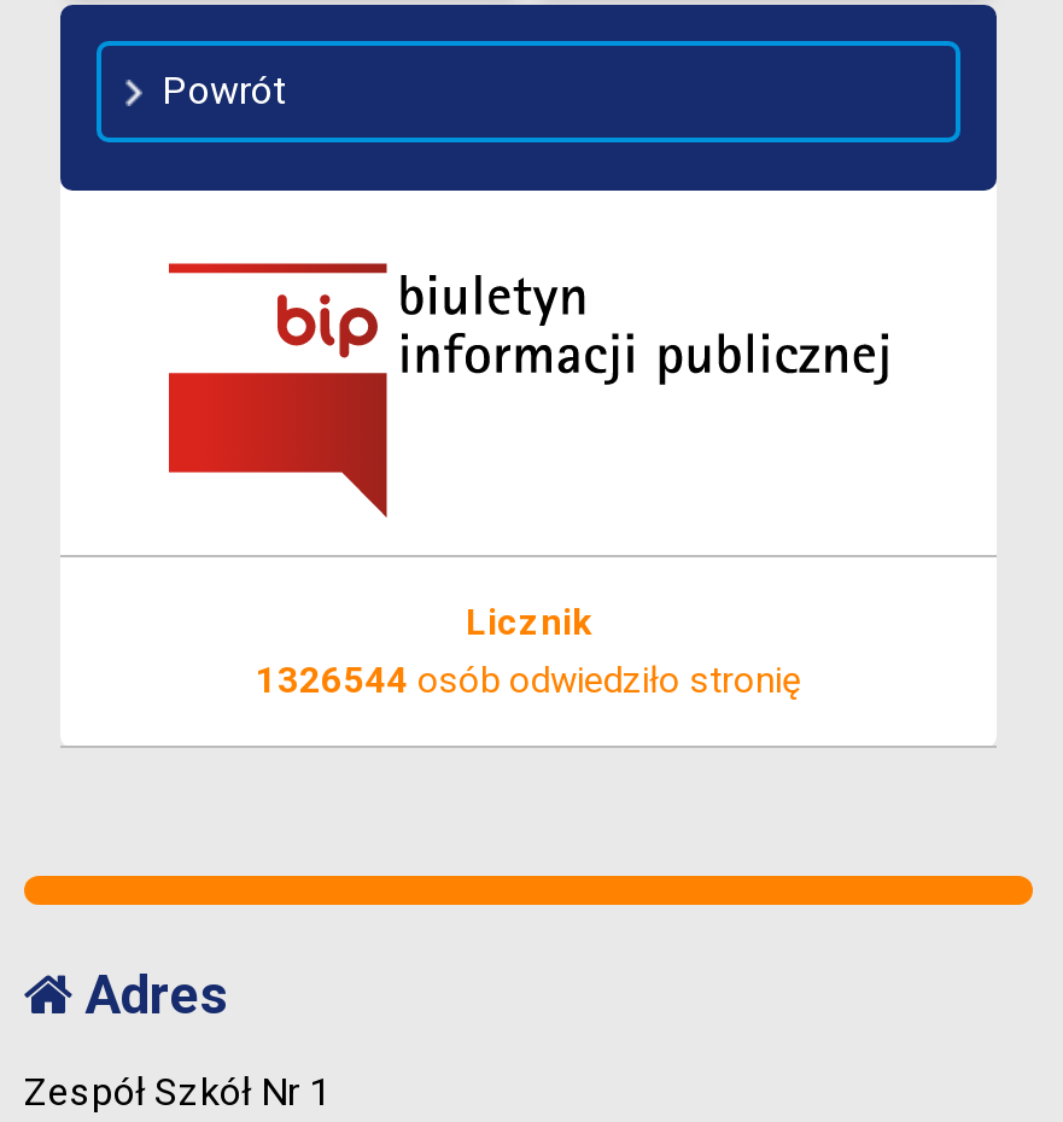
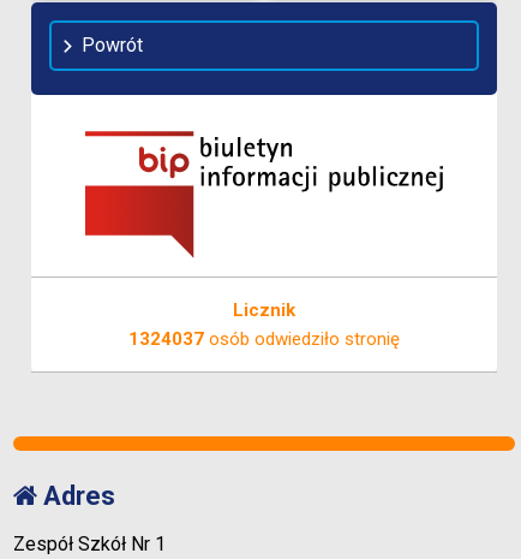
- 1326544 osób odwiedziło stronię
+ 1324037 osób odwiedziło stronię
